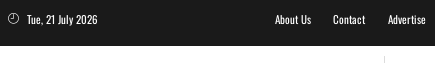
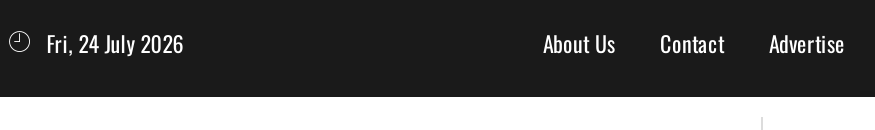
- Tue, 21 July 2026
+ Fri, 24 July 2026
